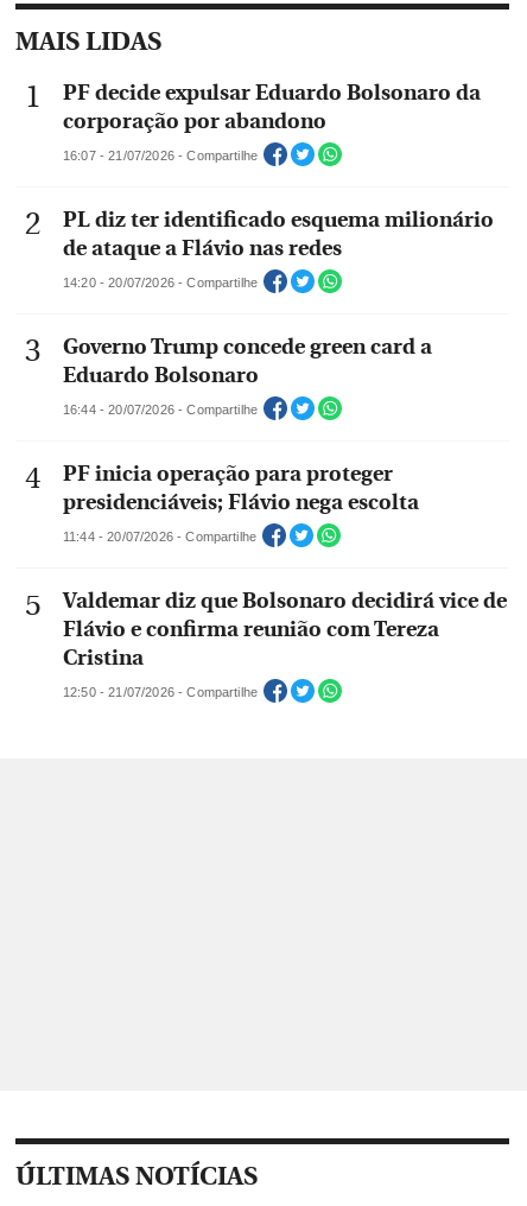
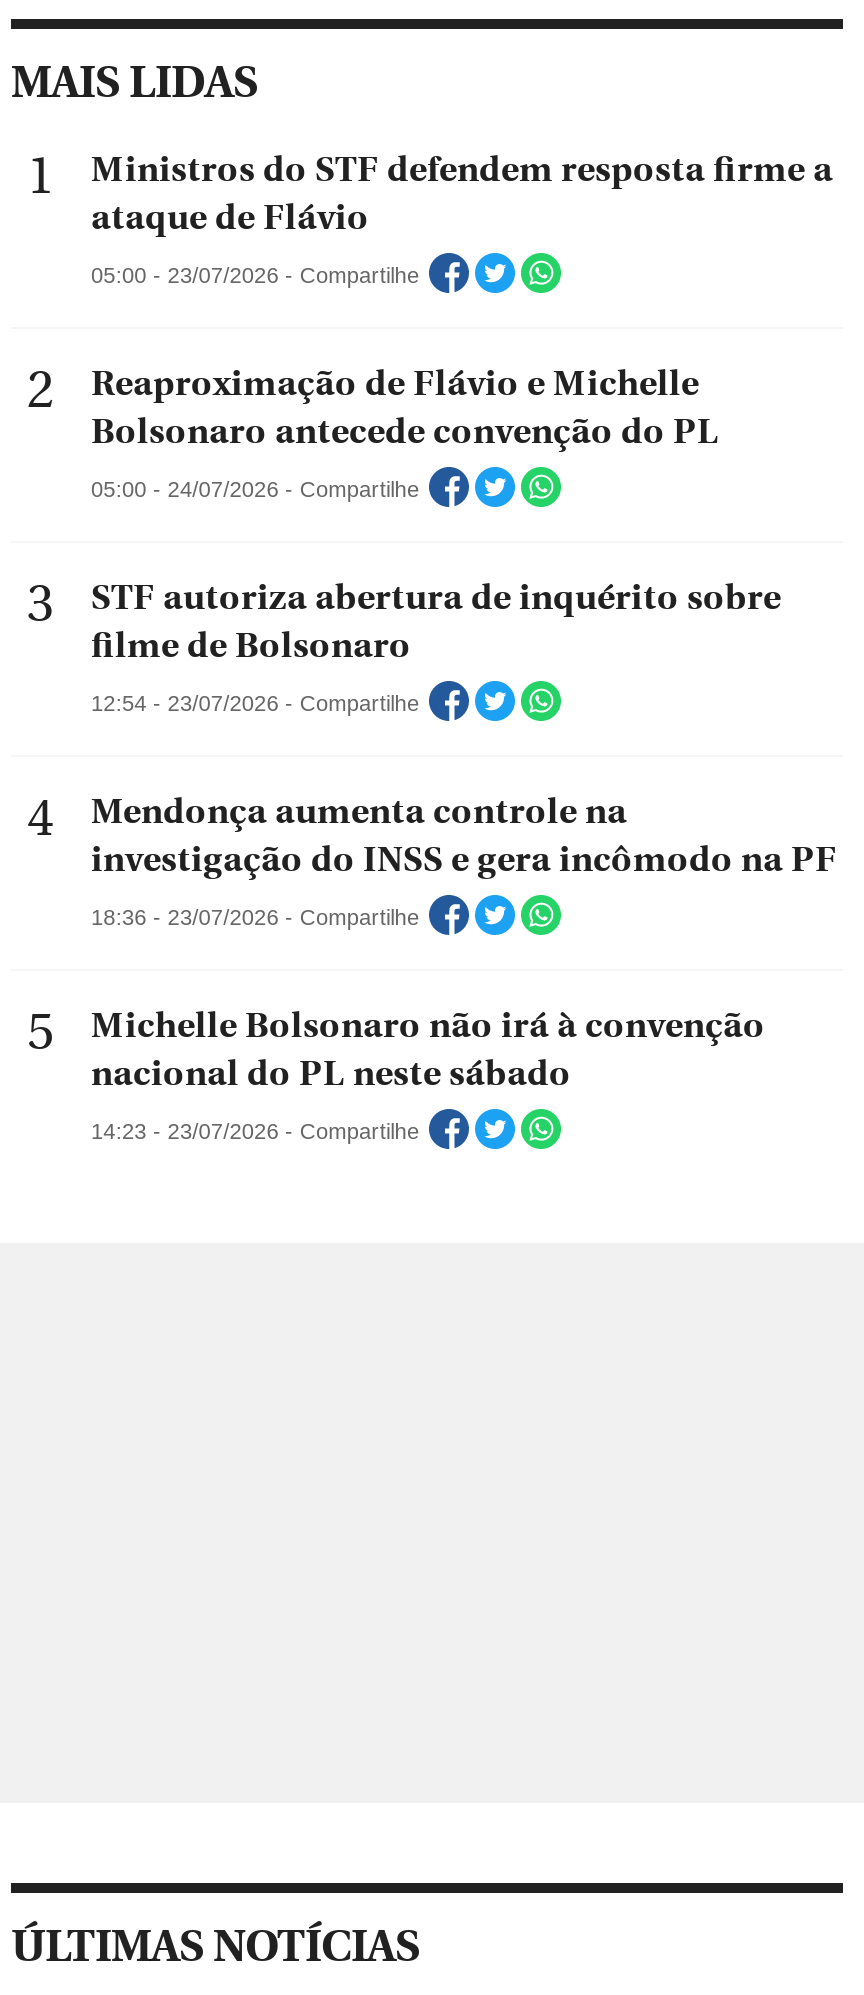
- PF decide expulsar Eduardo Bolsonaro da
- corporação por abandono
+ Ministros do STF defendem resposta firme a
+ ataque de Flávio

- 16:07 - 21/07/2026 - Compartilhe
+ 05:00 - 23/07/2026 - Compartilhe

- PL diz ter identificado esquema milionário
- de ataque a Flávio nas redes
+ Reaproximação de Flávio e Michelle
+ Bolsonaro antecede convenção do PL

- 14:20 - 20/07/2026 - Compartilhe
+ 05:00 - 24/07/2026 - Compartilhe

- Governo Trump concede green card a
- Eduardo Bolsonaro
+ STF autoriza abertura de inquérito sobre
+ filme de Bolsonaro

- 16:44 - 20/07/2026 - Compartilhe
+ 12:54 - 23/07/2026 - Compartilhe

- PF inicia operação para proteger
- presidenciáveis; Flávio nega escolta
+ Mendonça aumenta controle na
+ investigação do INSS e gera incômodo na PF

- 11:44 - 20/07/2026 - Compartilhe
+ 18:36 - 23/07/2026 - Compartilhe

- Valdemar diz que Bolsonaro decidirá vice de
- Flávio e confirma reunião com Tereza
- Cristina
+ Michelle Bolsonaro não irá à convenção
+ nacional do PL neste sábado

- 12:50 - 21/07/2026 - Compartilhe
+ 14:23 - 23/07/2026 - Compartilhe
